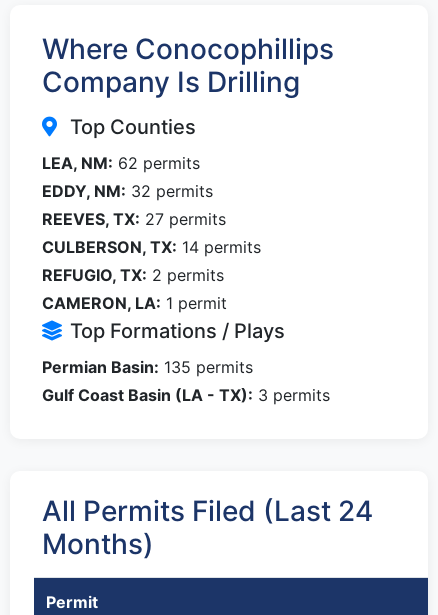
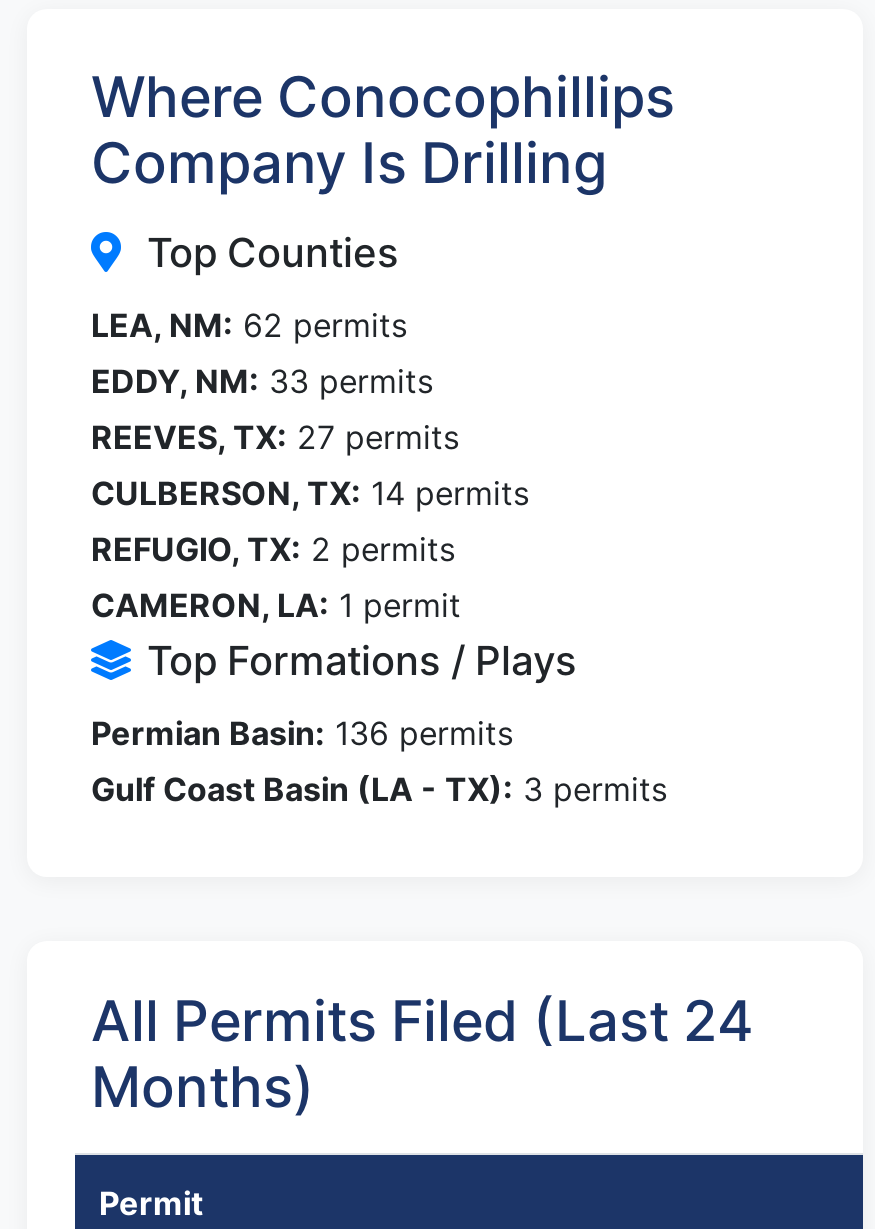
- EDDY, NM: 32 permits
+ EDDY, NM: 33 permits

- Permian Basin: 135 permits
+ Permian Basin: 136 permits
